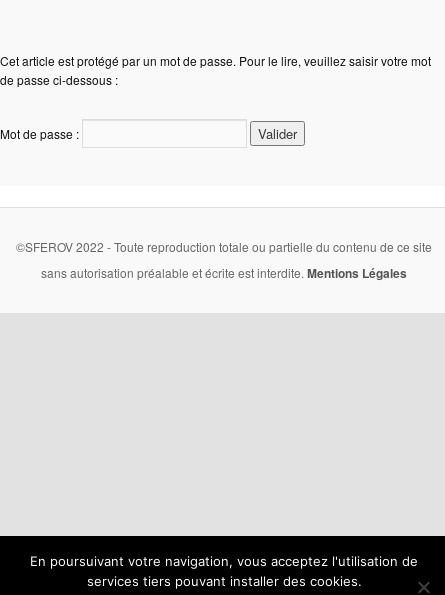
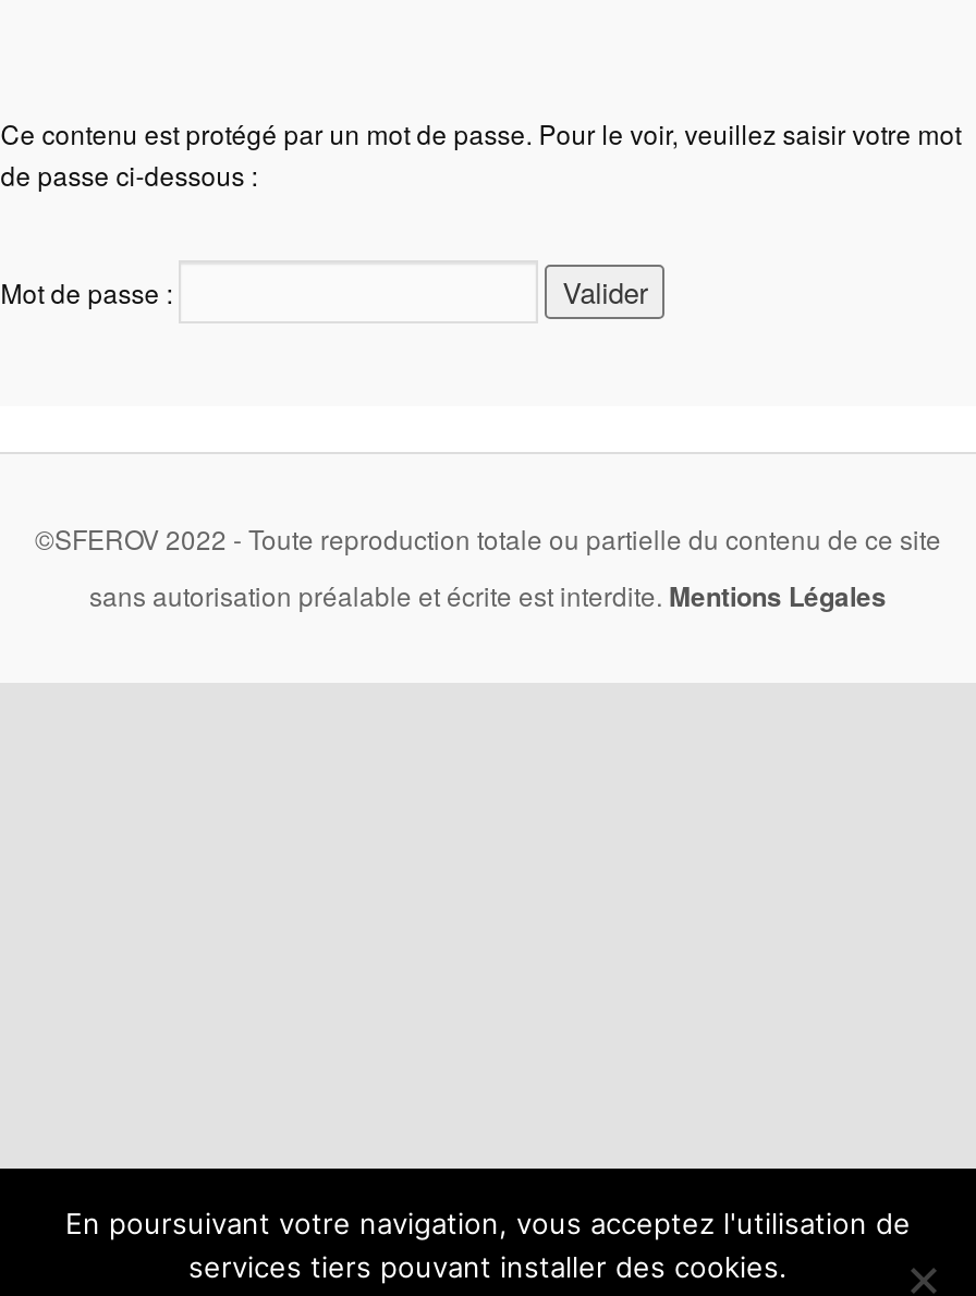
- Cet article est protégé par un mot de passe. Pour le lire, veuillez saisir votre mot
+ Ce contenu est protégé par un mot de passe. Pour le voir, veuillez saisir votre mot
